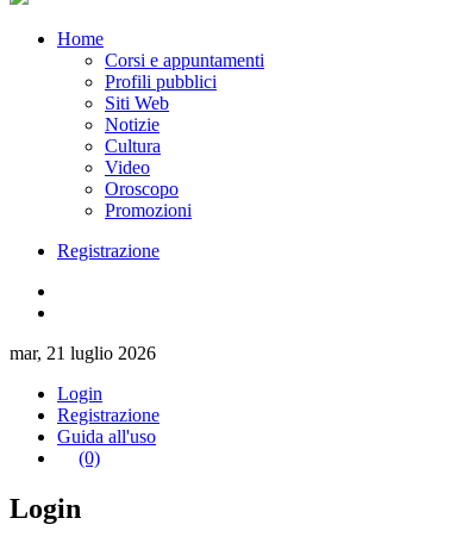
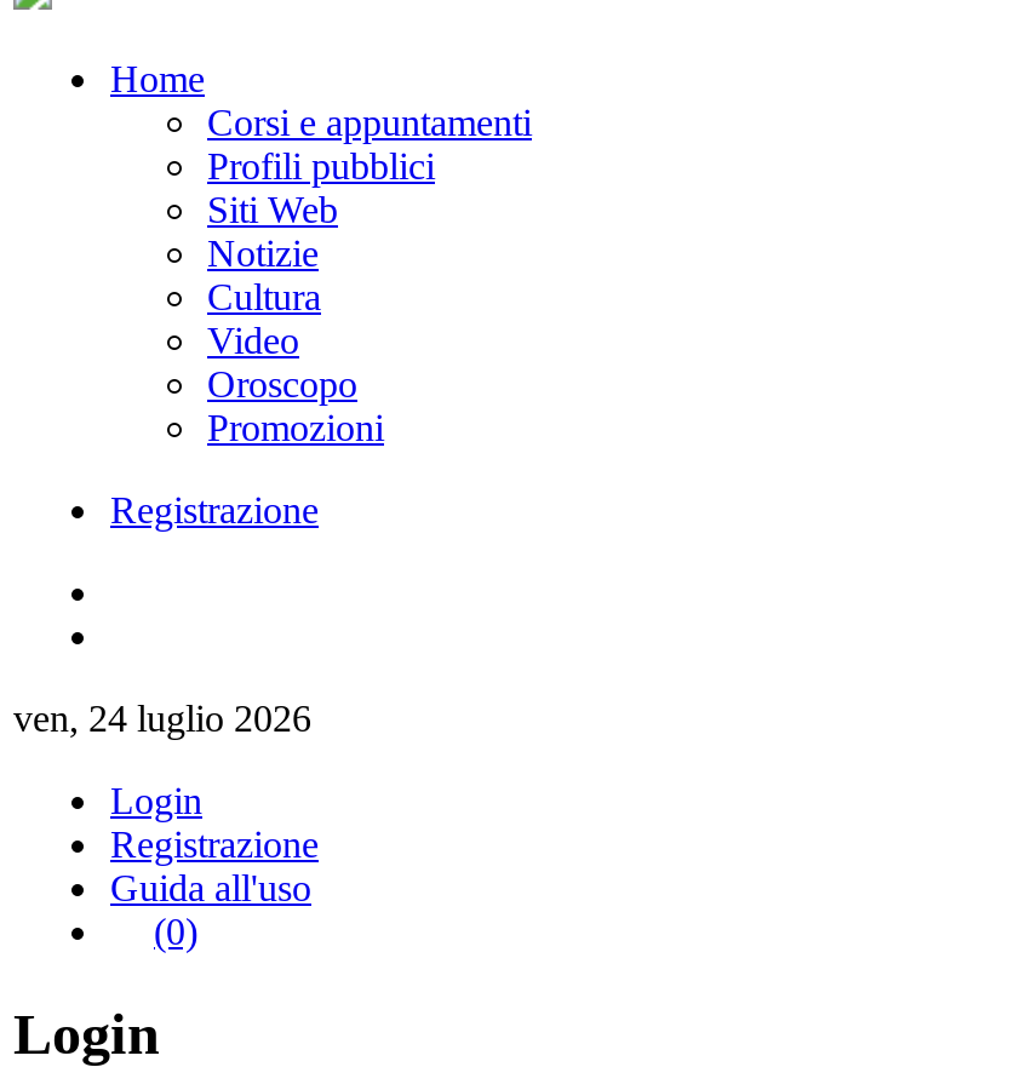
- mar, 21 luglio 2026
+ ven, 24 luglio 2026
